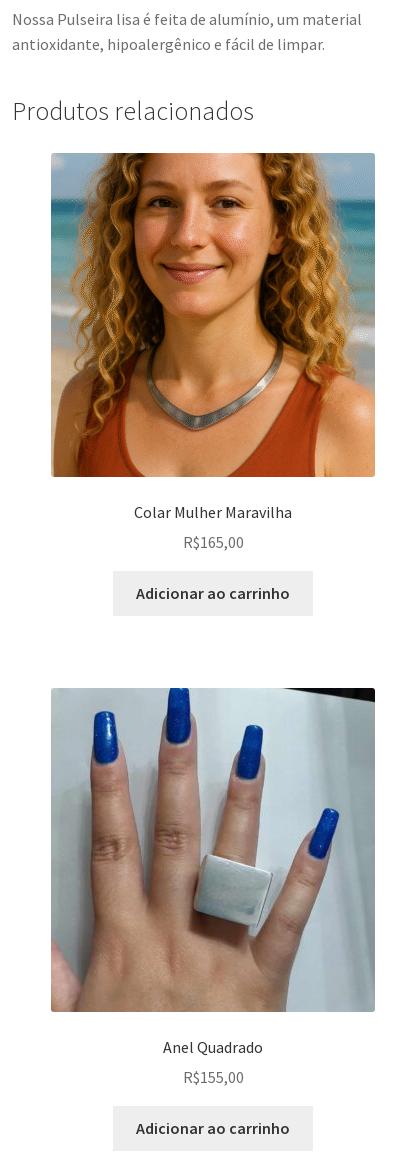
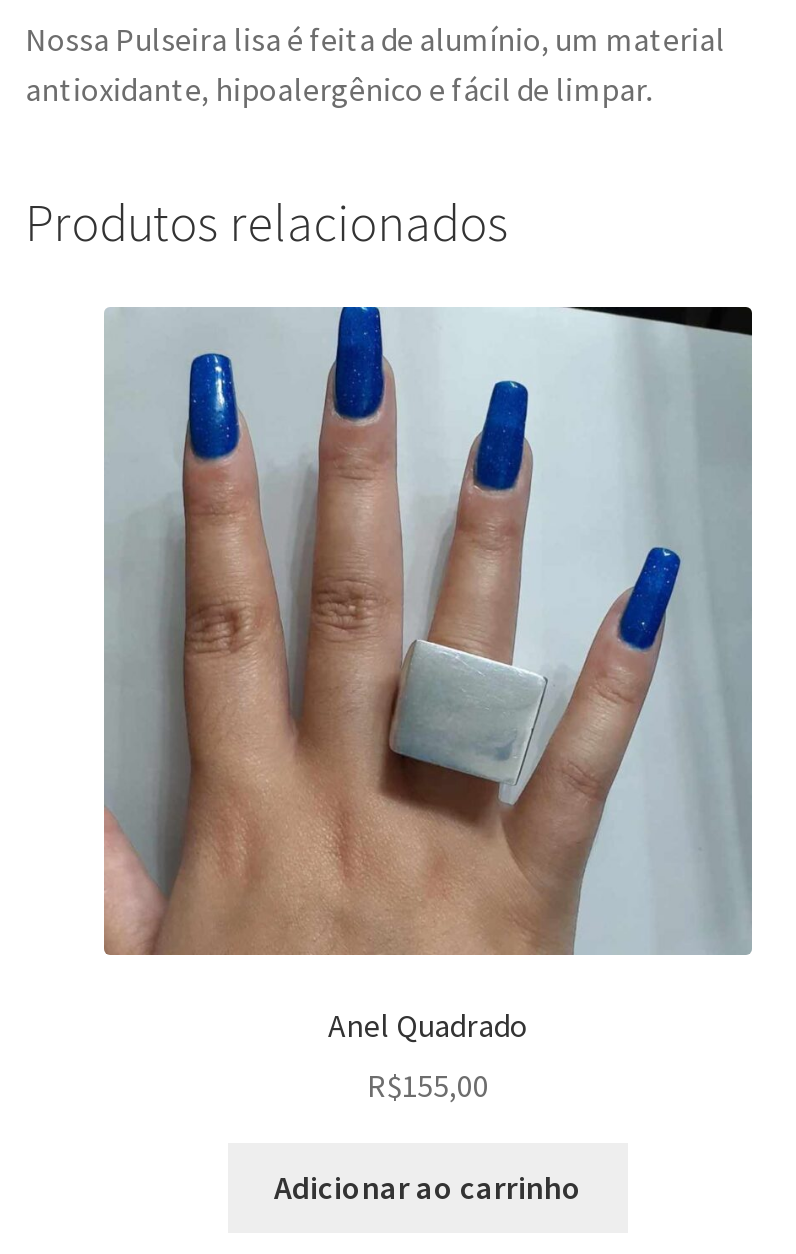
- [image]
- Colar Mulher Maravilha
- R$165,00
- Adicionar ao carrinho
